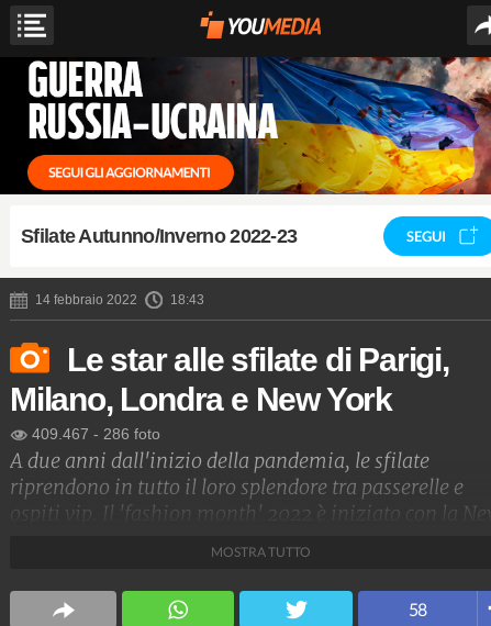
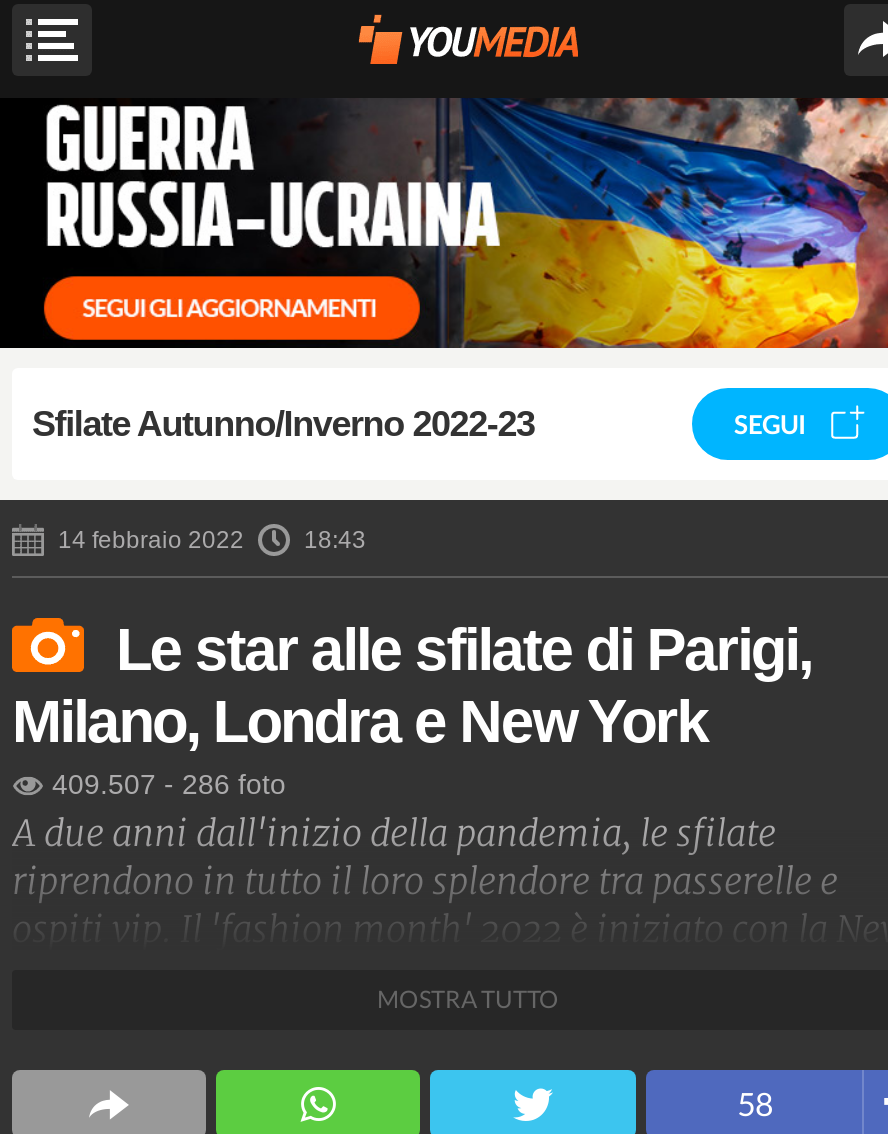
- 409.467 - 286 foto
+ 409.507 - 286 foto
